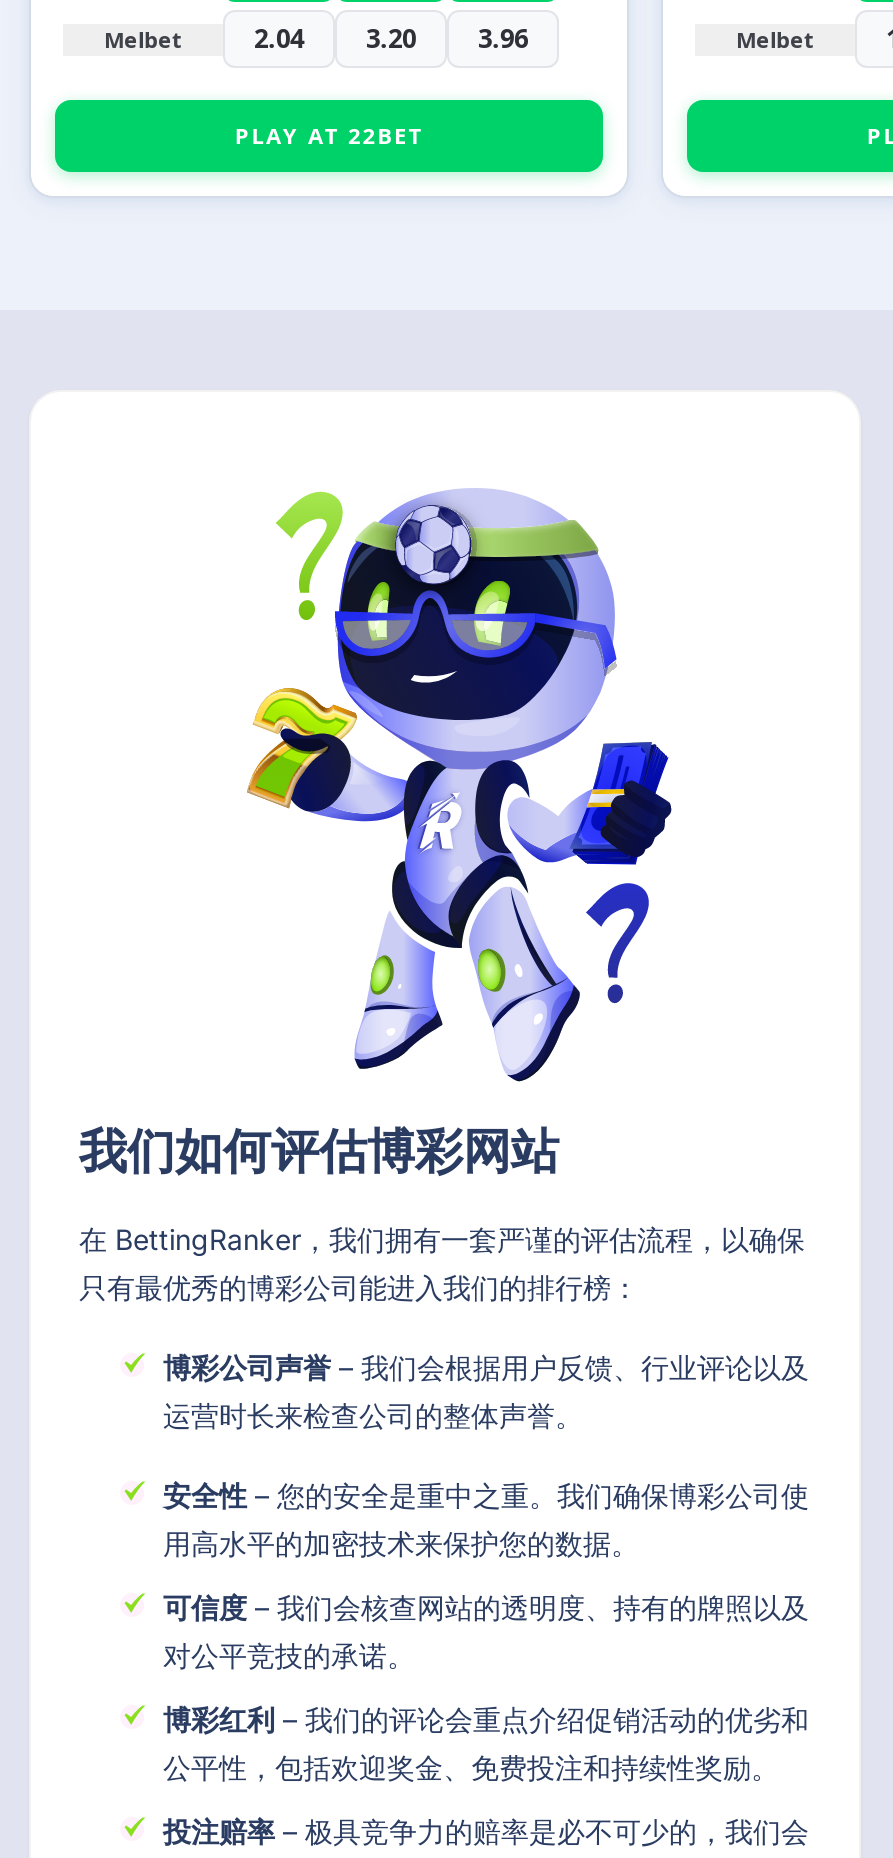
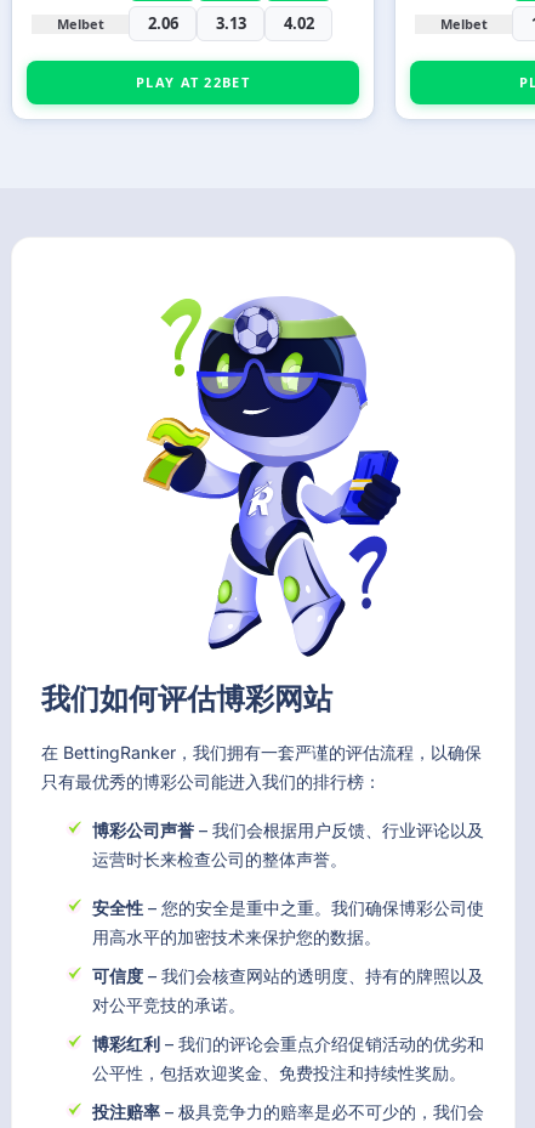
- 2.04
+ 2.06

- 3.20
+ 3.13

- 3.96
+ 4.02
